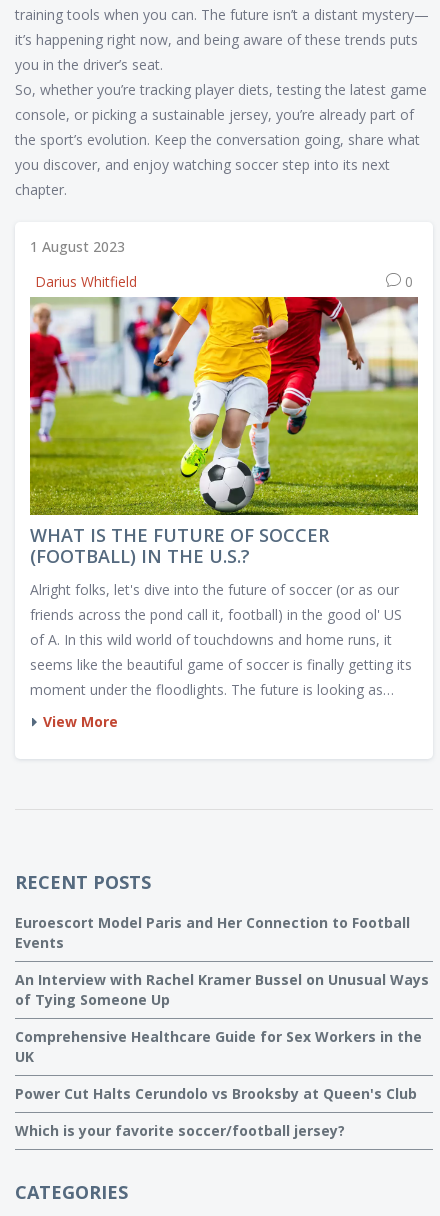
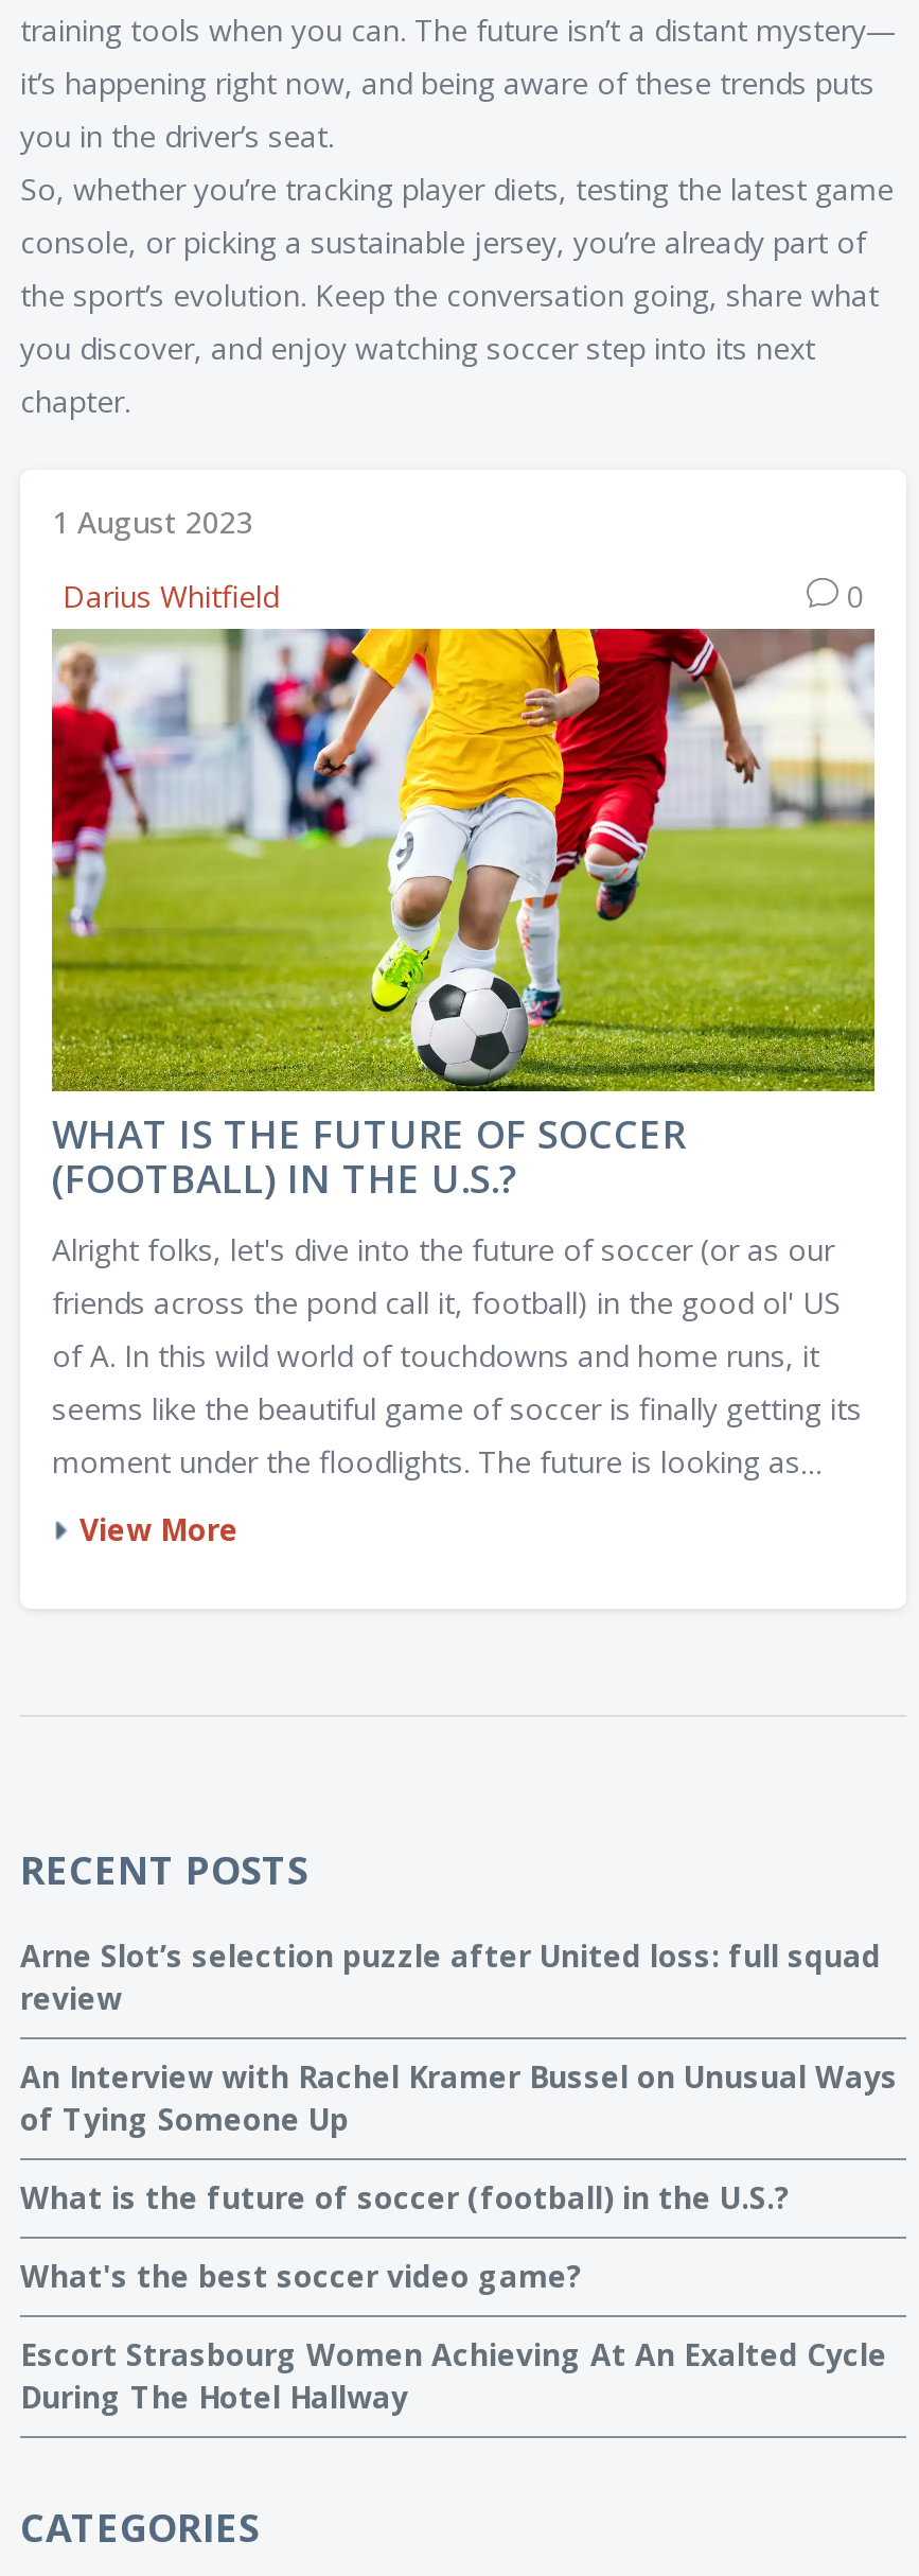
- Euroescort Model Paris and Her Connection to Football
- Events
+ Arne Slot’s selection puzzle after United loss: full squad
+ review

- Comprehensive Healthcare Guide for Sex Workers in the
- UK
+ What is the future of soccer (football) in the U.S.?

- Power Cut Halts Cerundolo vs Brooksby at Queen's Club
+ What's the best soccer video game?

- Which is your favorite soccer/football jersey?
+ Escort Strasbourg Women Achieving At An Exalted Cycle
+ During The Hotel Hallway
